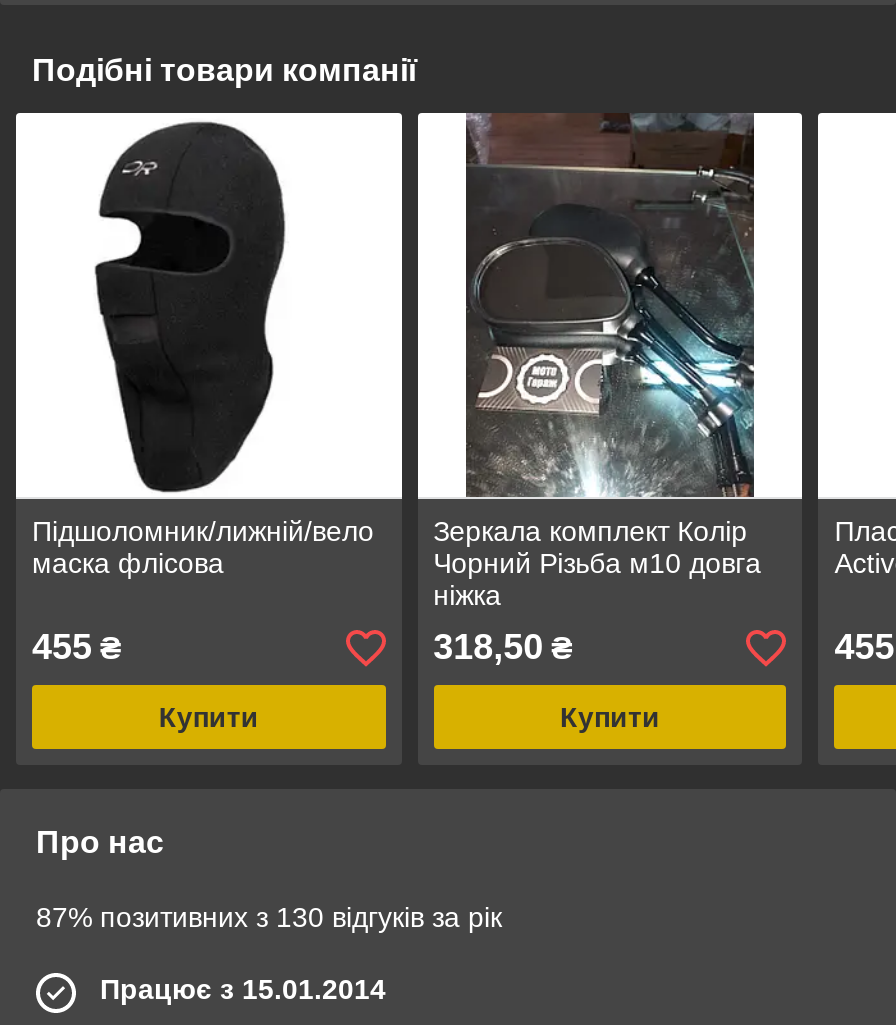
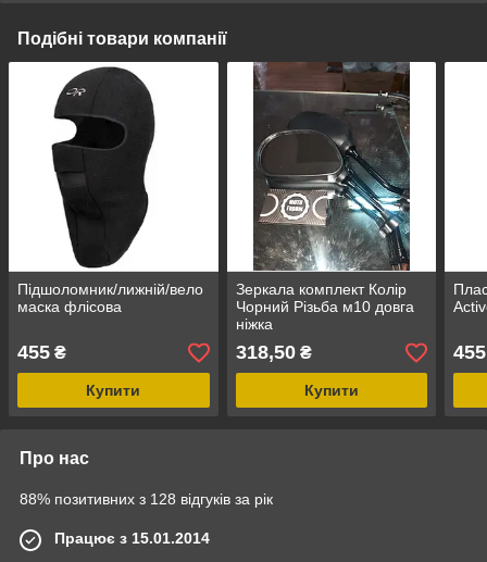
- 87% позитивних з 130 відгуків за рік
+ 88% позитивних з 128 відгуків за рік
